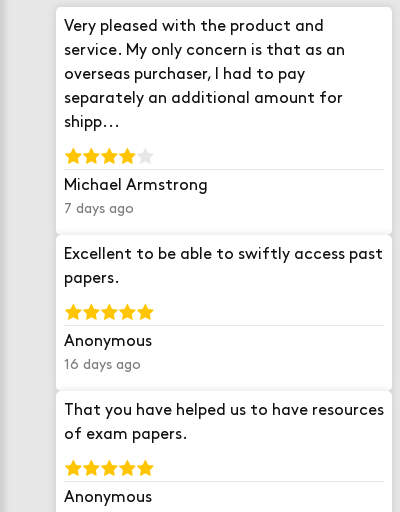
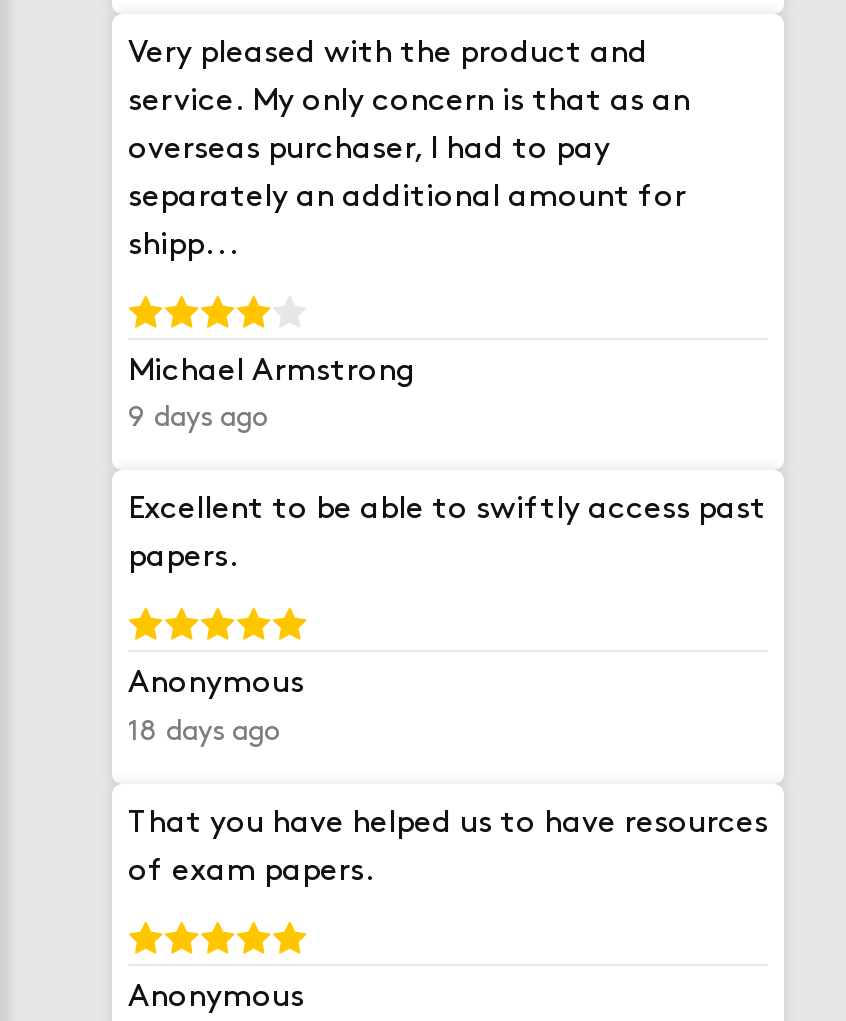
- 7 days ago
+ 9 days ago

- 16 days ago
+ 18 days ago
